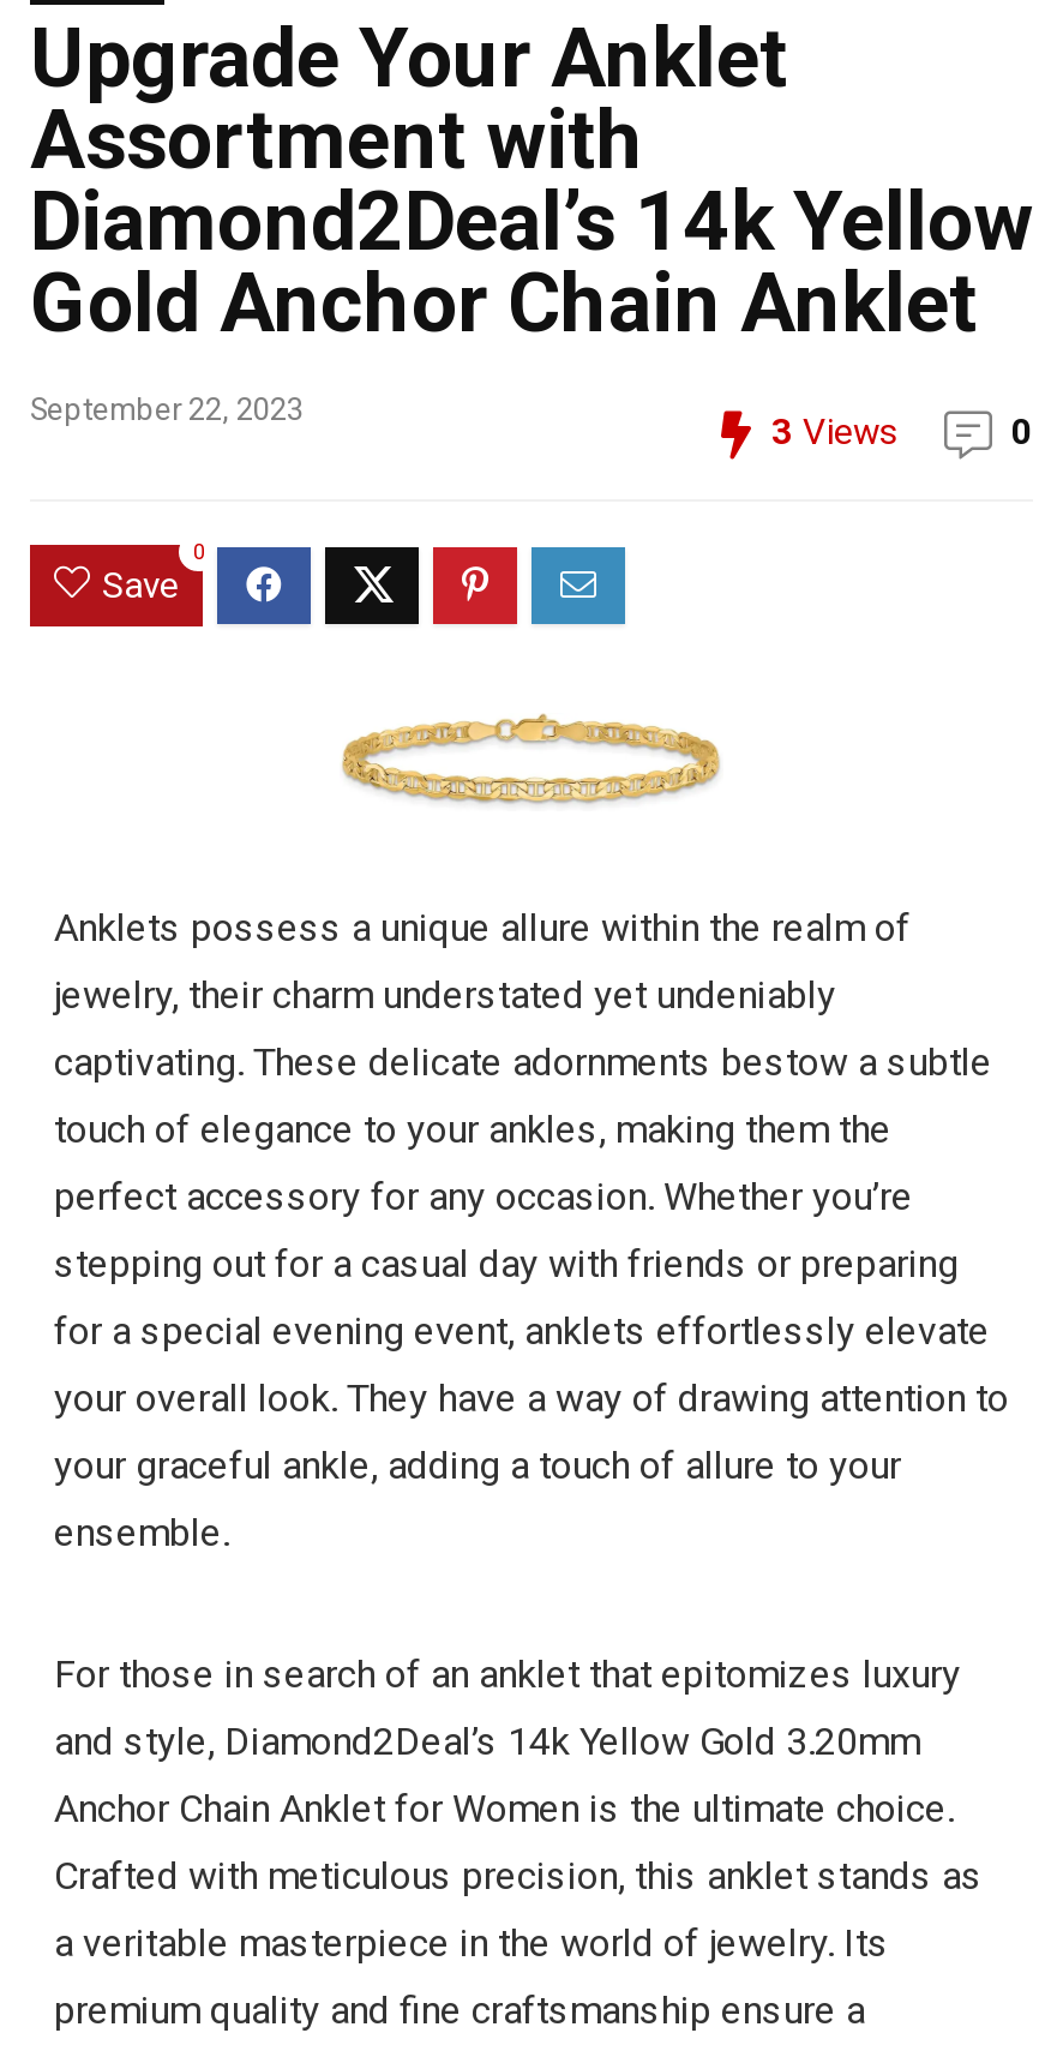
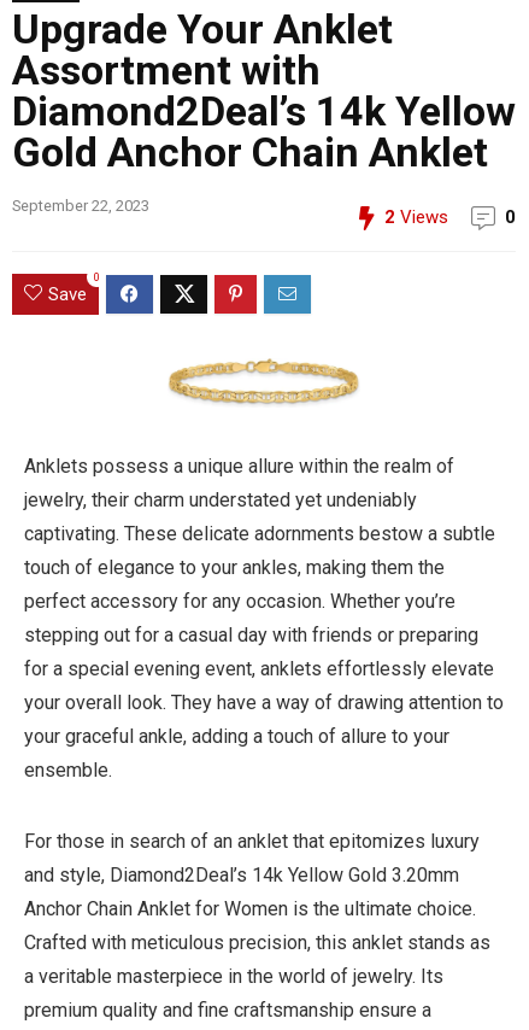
- 3 Views
+ 2 Views
